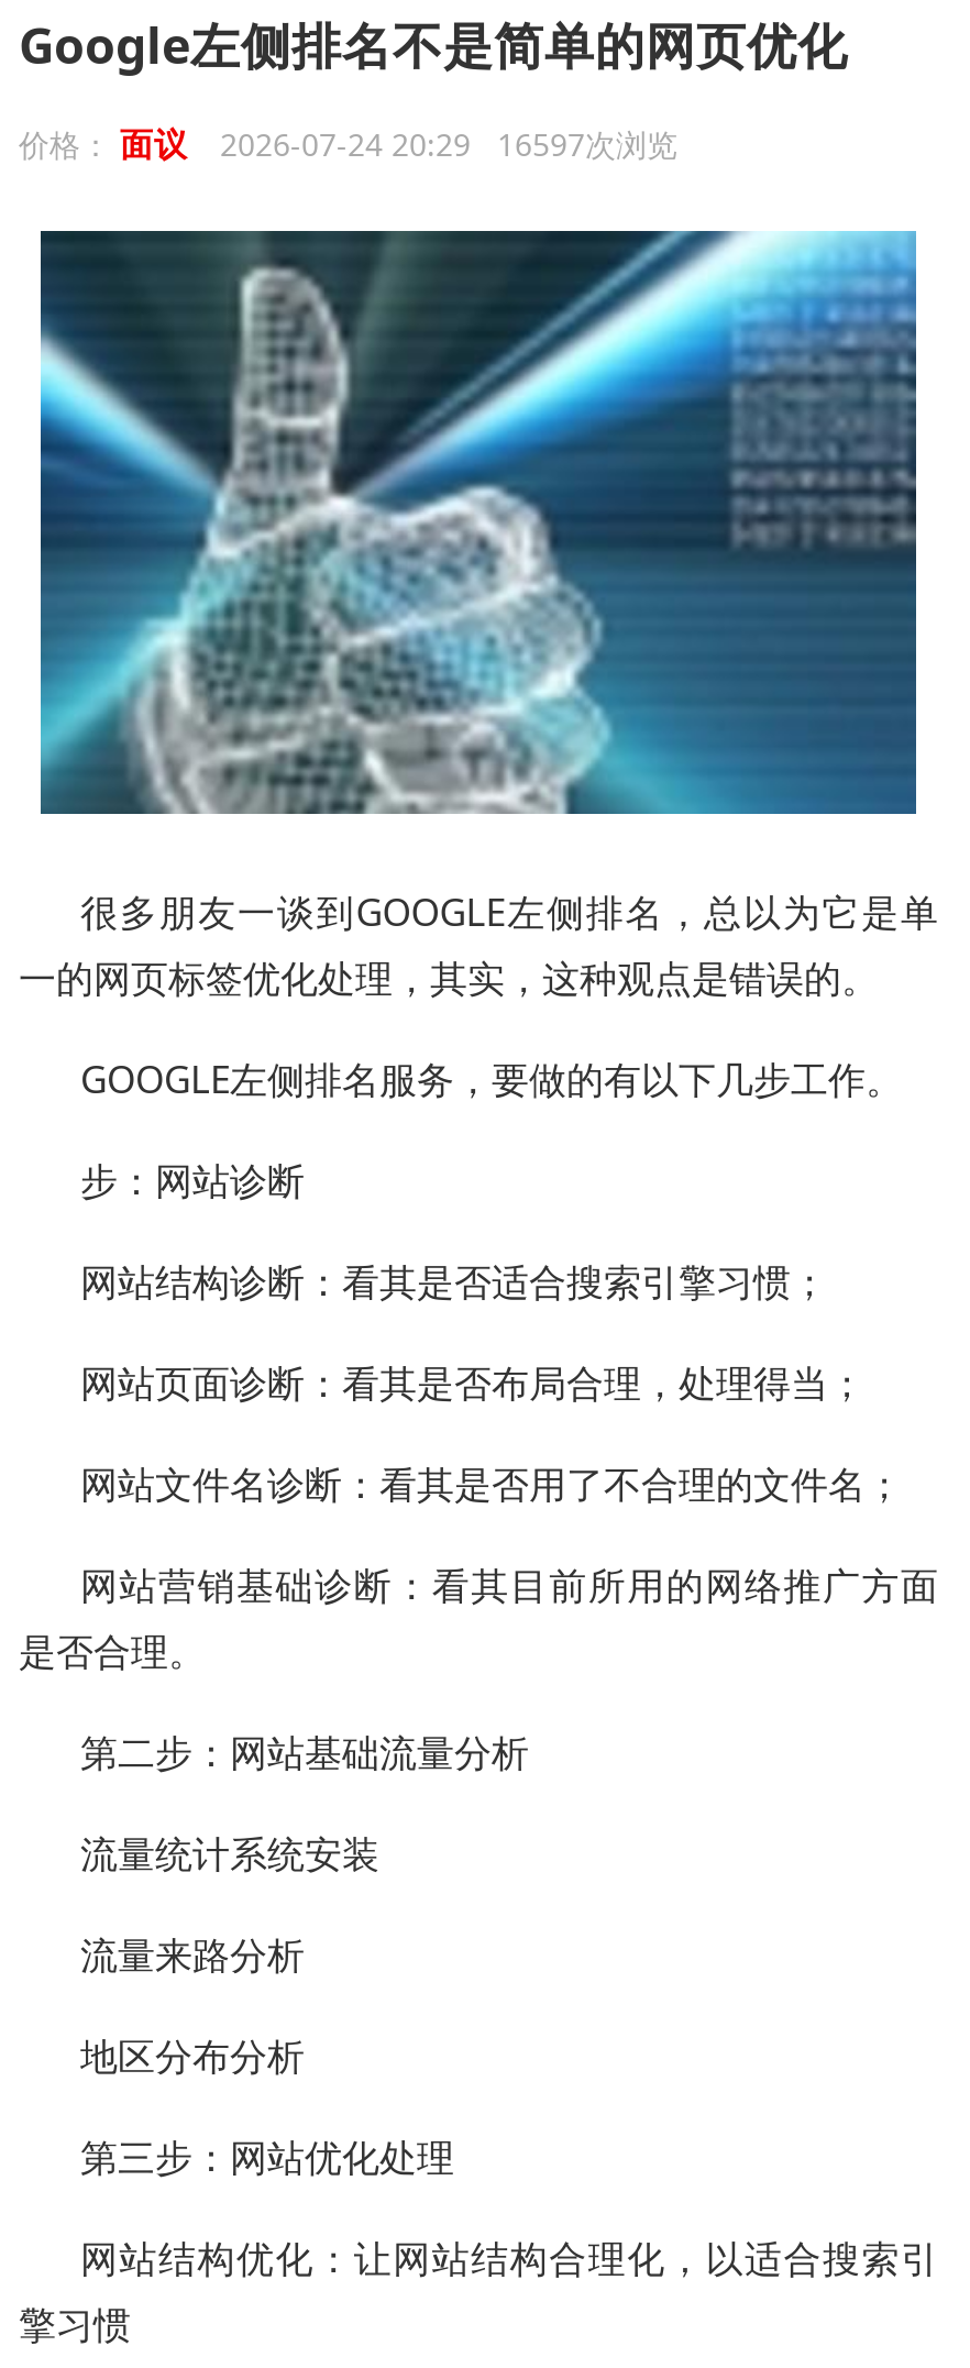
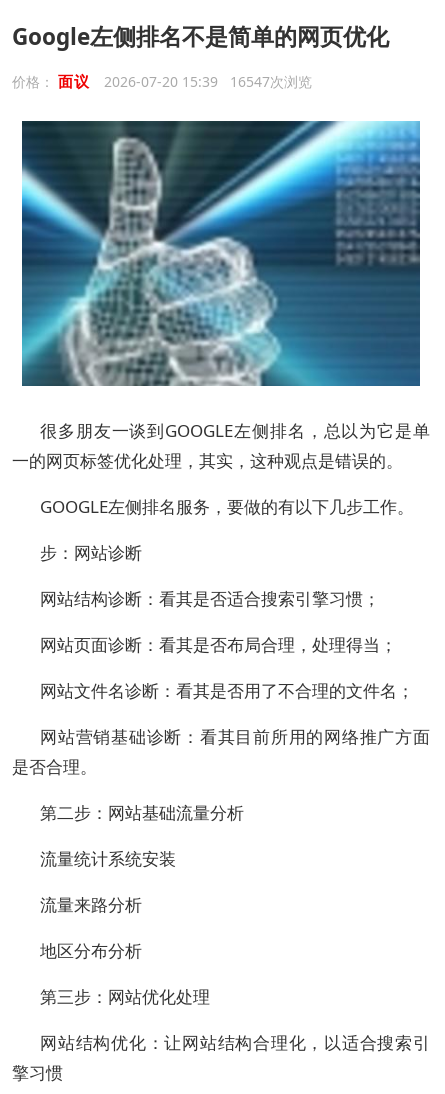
- 价格：面议 2026-07-24 20:29 16597次浏览
+ 价格：面议 2026-07-20 15:39 16547次浏览
